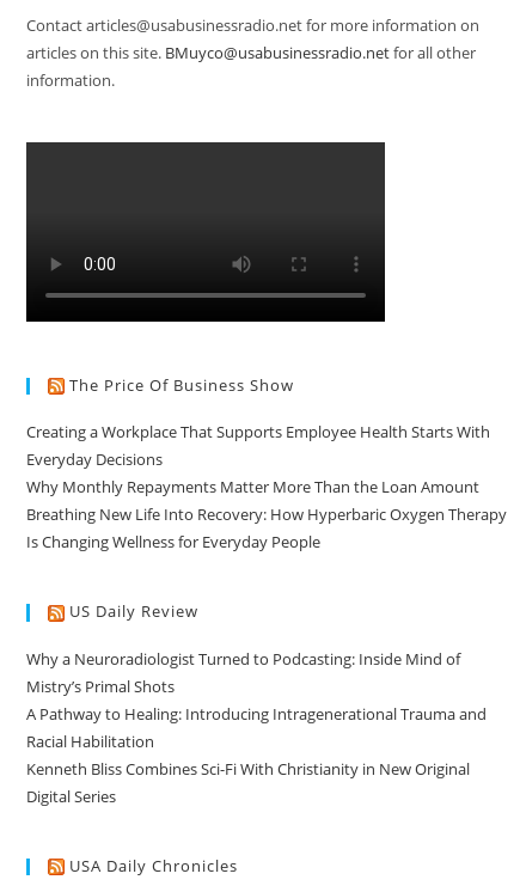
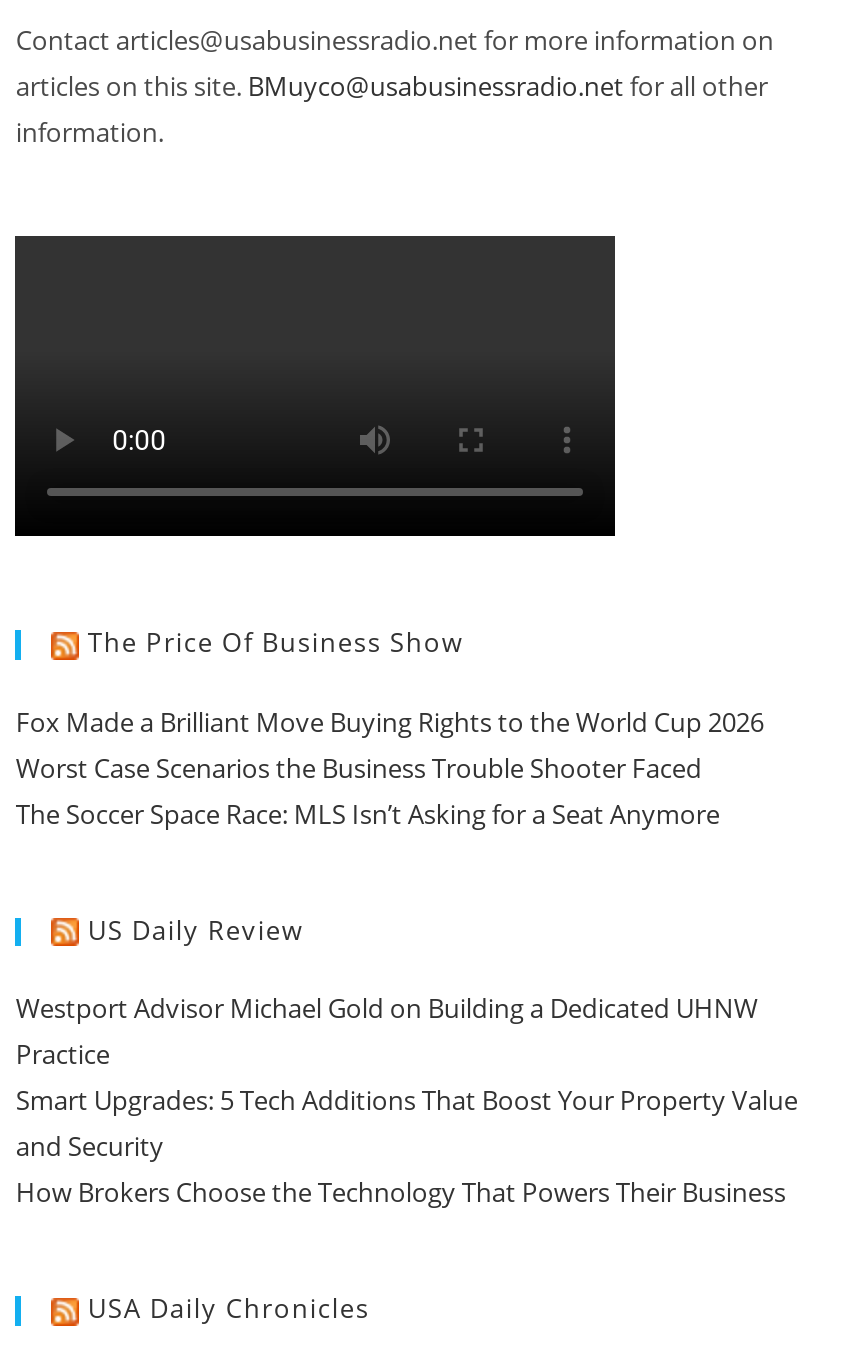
- Creating a Workplace That Supports Employee Health Starts With
- Everyday Decisions
- Why Monthly Repayments Matter More Than the Loan Amount
- Breathing New Life Into Recovery: How Hyperbaric Oxygen Therapy
- Is Changing Wellness for Everyday People
+ Fox Made a Brilliant Move Buying Rights to the World Cup 2026
+ Worst Case Scenarios the Business Trouble Shooter Faced
+ The Soccer Space Race: MLS Isn’t Asking for a Seat Anymore

- Why a Neuroradiologist Turned to Podcasting: Inside Mind of
- Mistry’s Primal Shots
- A Pathway to Healing: Introducing Intragenerational Trauma and
- Racial Habilitation
- Kenneth Bliss Combines Sci-Fi With Christianity in New Original
- Digital Series
+ Westport Advisor Michael Gold on Building a Dedicated UHNW
+ Practice
+ Smart Upgrades: 5 Tech Additions That Boost Your Property Value
+ and Security
+ How Brokers Choose the Technology That Powers Their Business
